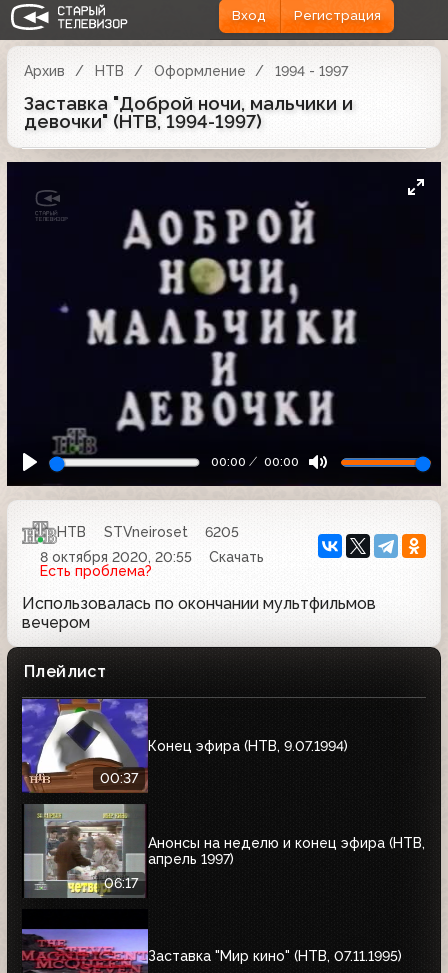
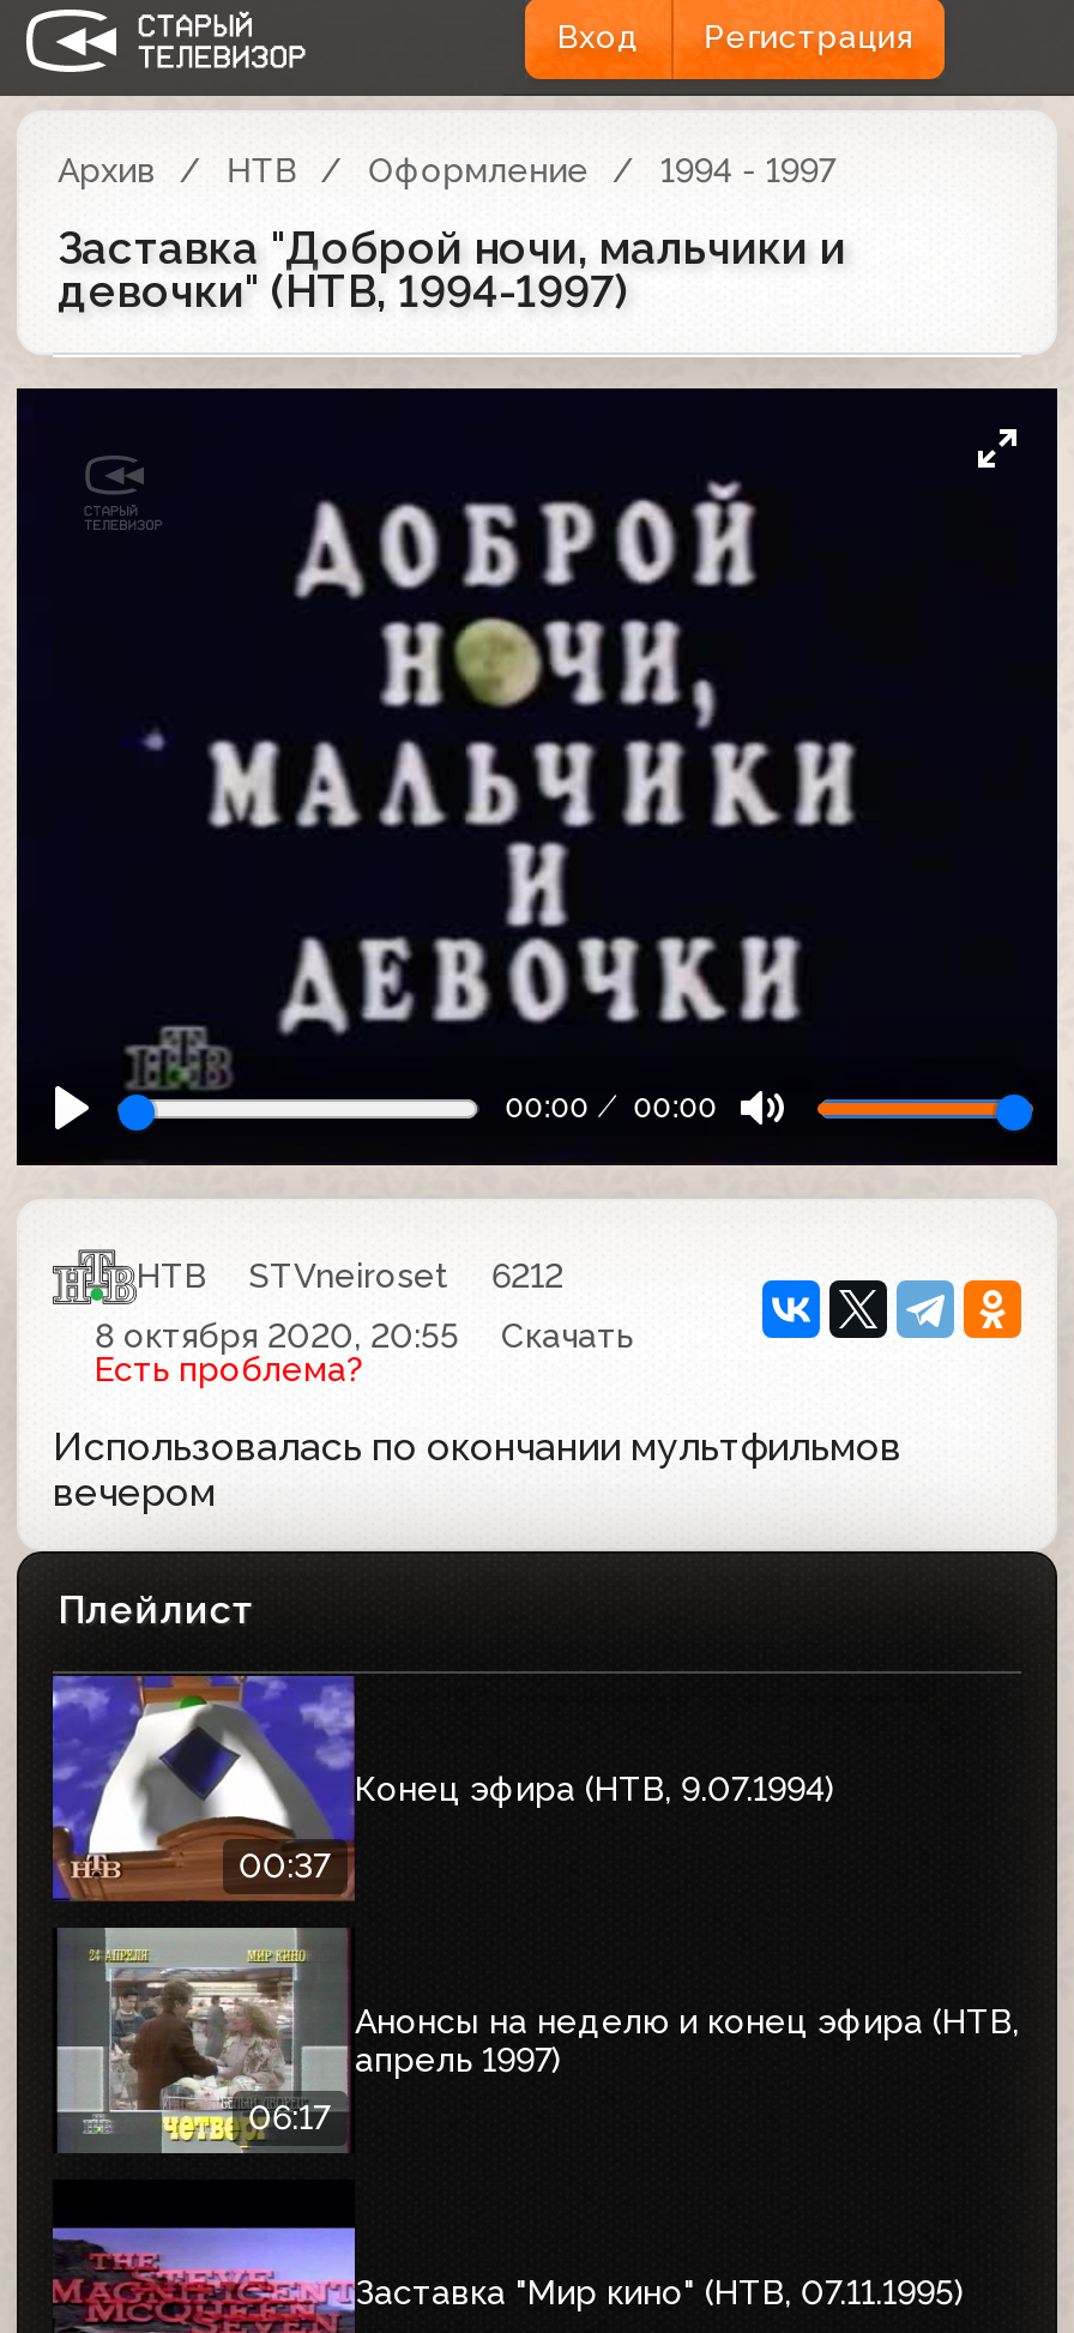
- НТВ STVneiroset 6205
+ НТВ STVneiroset 6212
